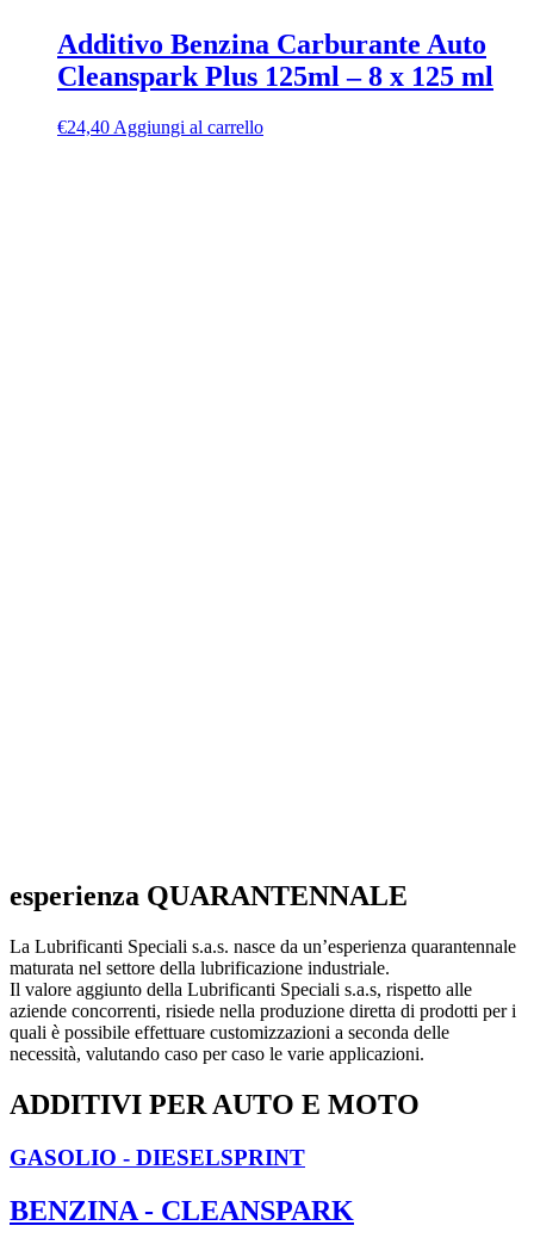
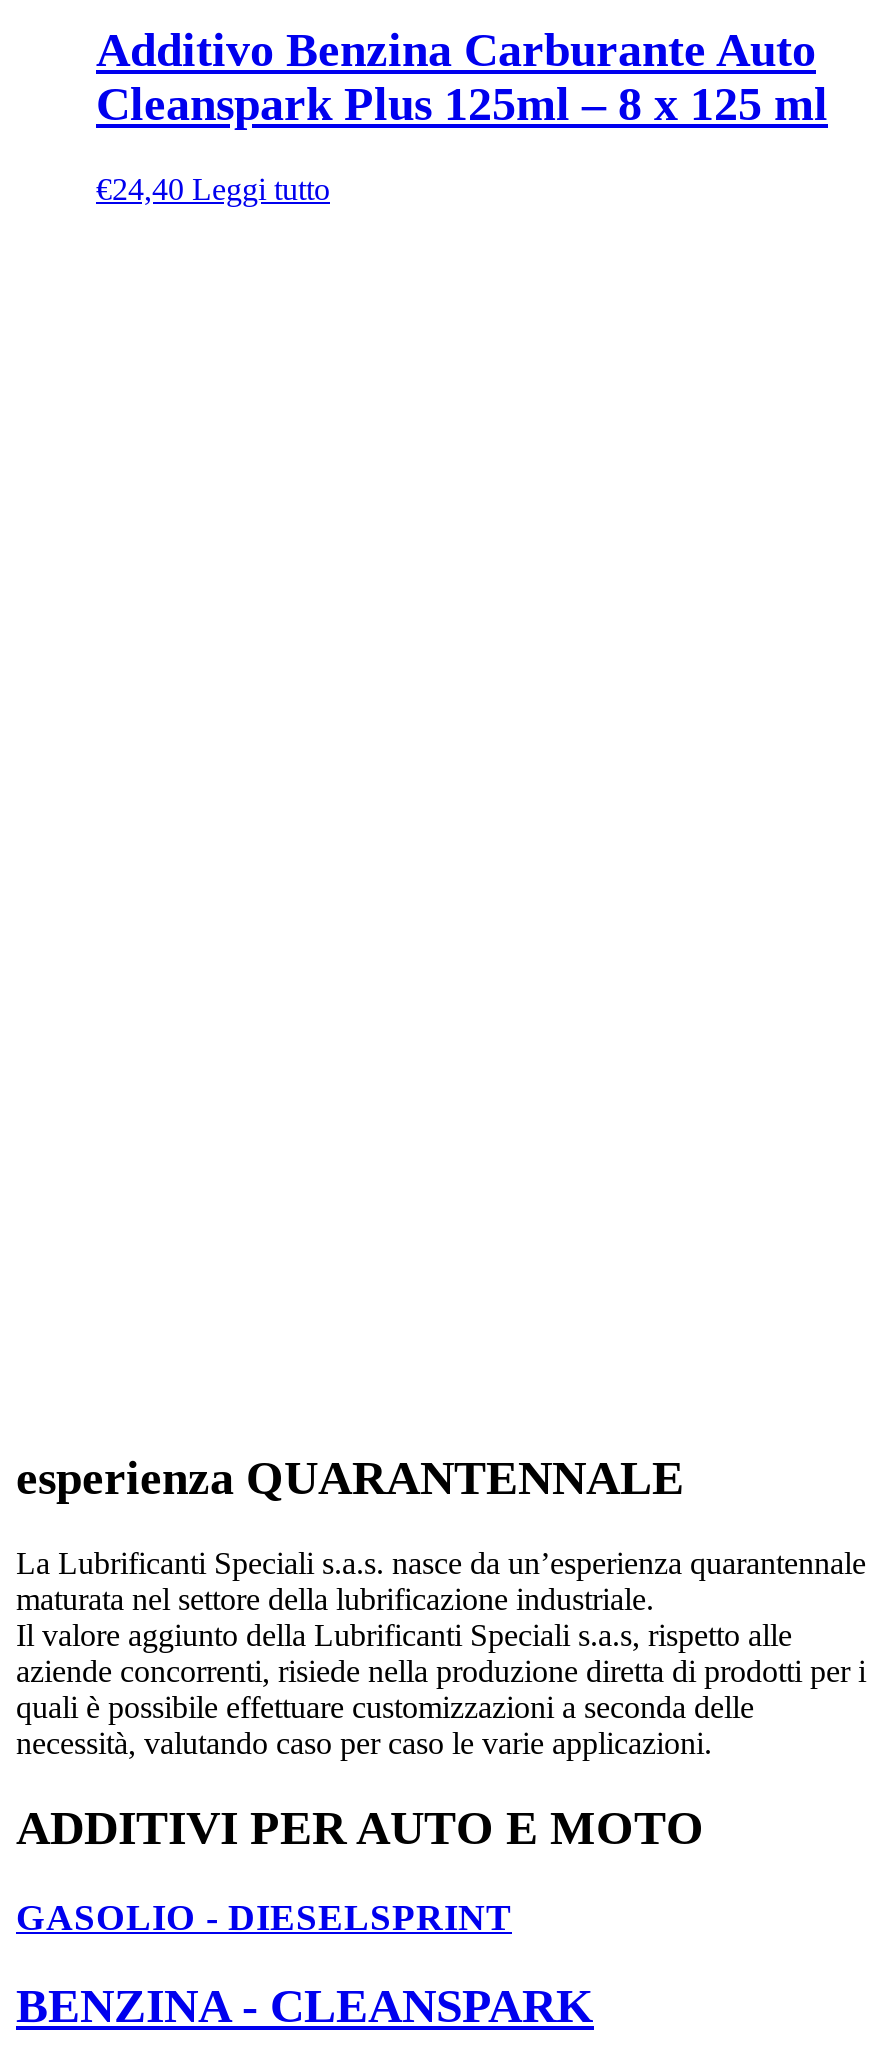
- €24,40 Aggiungi al carrello
+ €24,40 Leggi tutto
